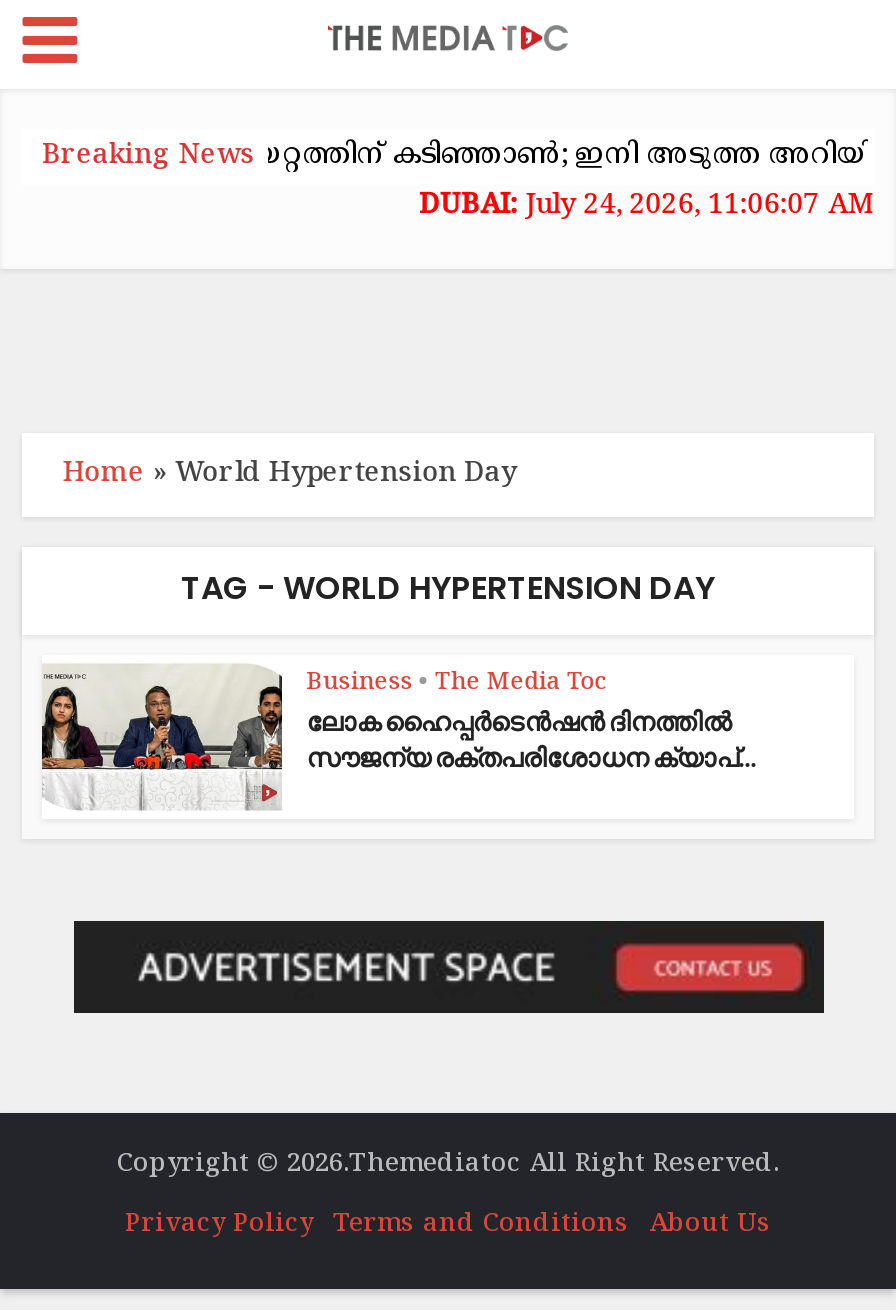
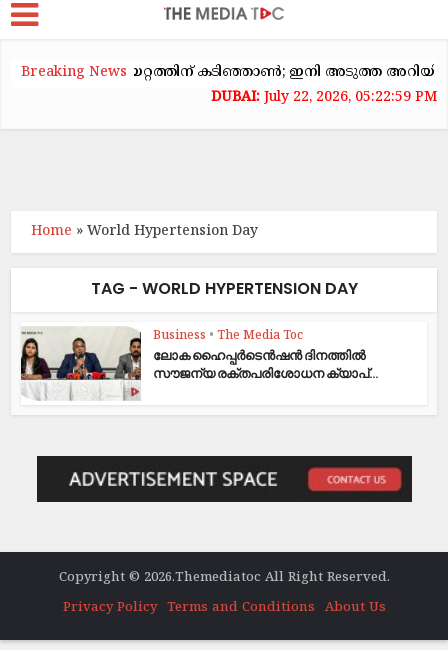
- July 24, 2026, 11:06:07 AM
+ July 22, 2026, 05:22:59 PM
